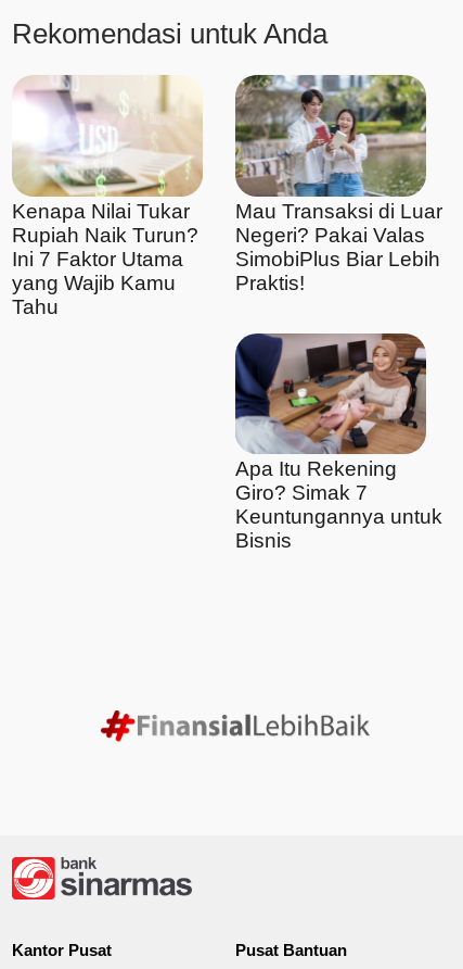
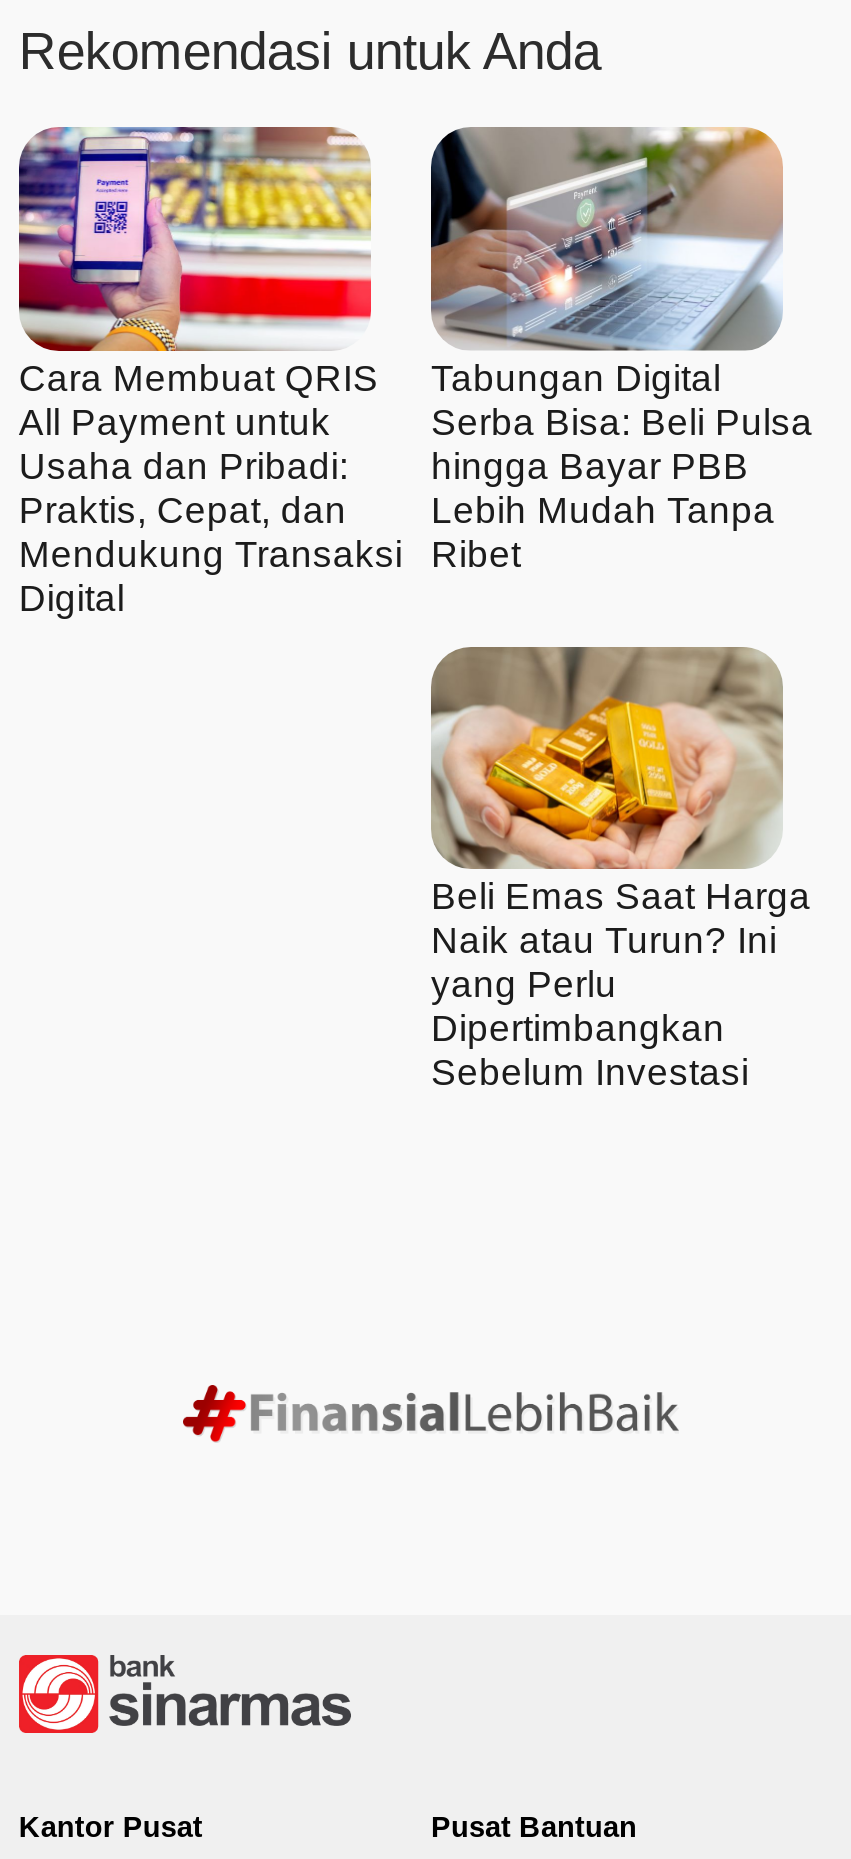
- [image]
+ [image]

- [image]
- Mau Transaksi di Luar
- Negeri? Pakai Valas
- SimobiPlus Biar Lebih
- Praktis!
+ [image]
+ Tabungan Digital
+ Serba Bisa: Beli Pulsa
+ hingga Bayar PBB
+ Lebih Mudah Tanpa
+ Ribet

- Kenapa Nilai Tukar
- Rupiah Naik Turun?
- Ini 7 Faktor Utama
- yang Wajib Kamu
- Tahu
+ Cara Membuat QRIS
+ All Payment untuk
+ Usaha dan Pribadi:
+ Praktis, Cepat, dan
+ Mendukung Transaksi
+ Digital

- [image]
- Apa Itu Rekening
- Giro? Simak 7
- Keuntungannya untuk
- Bisnis
+ [image]
+ Beli Emas Saat Harga
+ Naik atau Turun? Ini
+ yang Perlu
+ Dipertimbangkan
+ Sebelum Investasi
